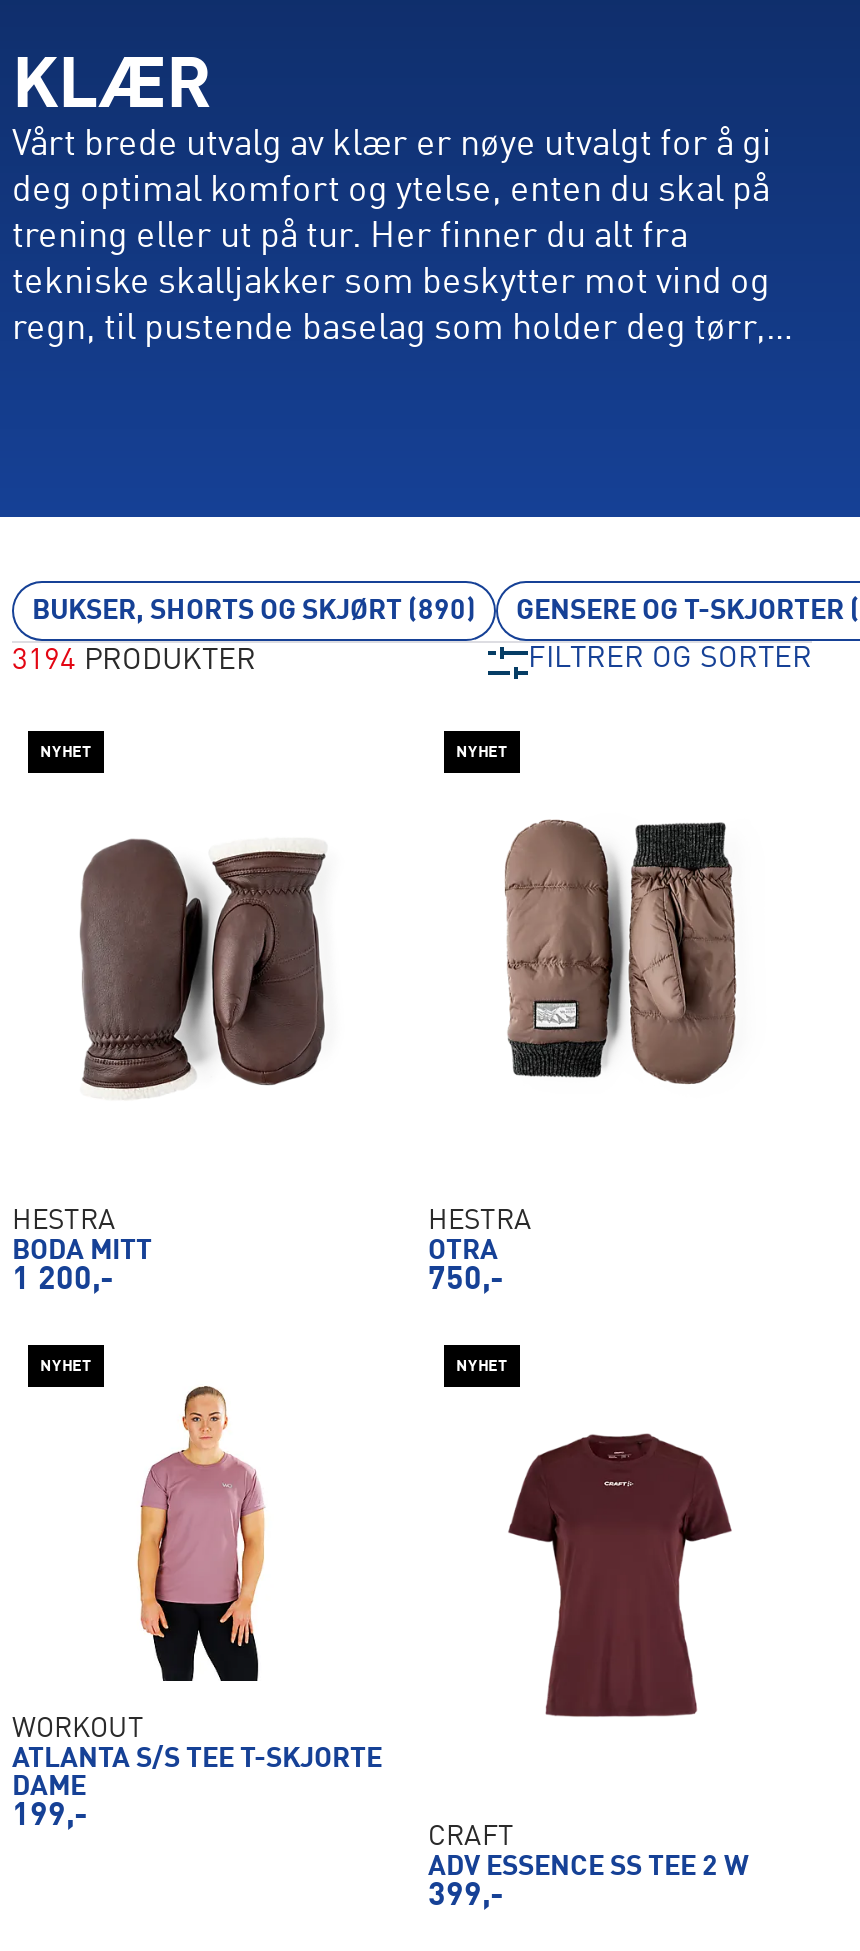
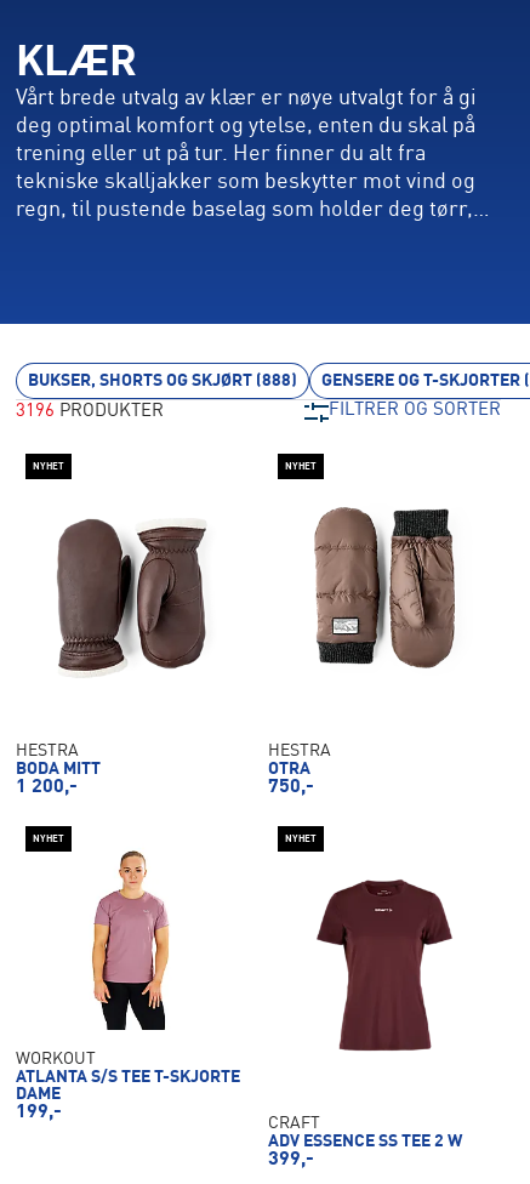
- BUKSER, SHORTS OG SKJØRT (890)
+ BUKSER, SHORTS OG SKJØRT (888)

- 3194 PRODUKTER
+ 3196 PRODUKTER
